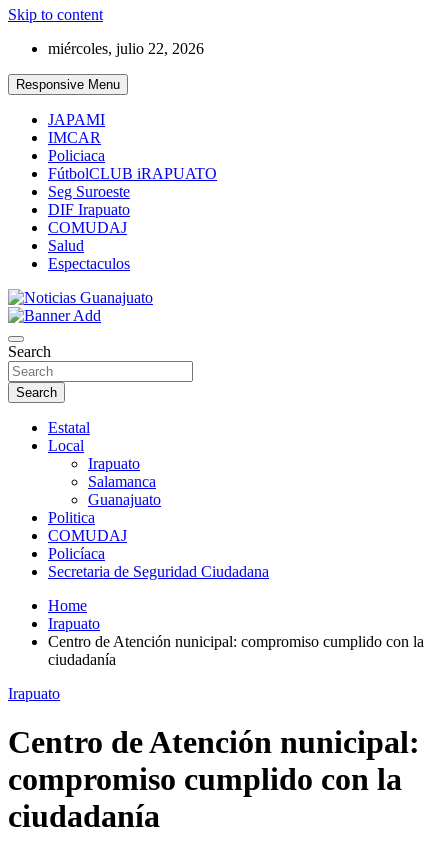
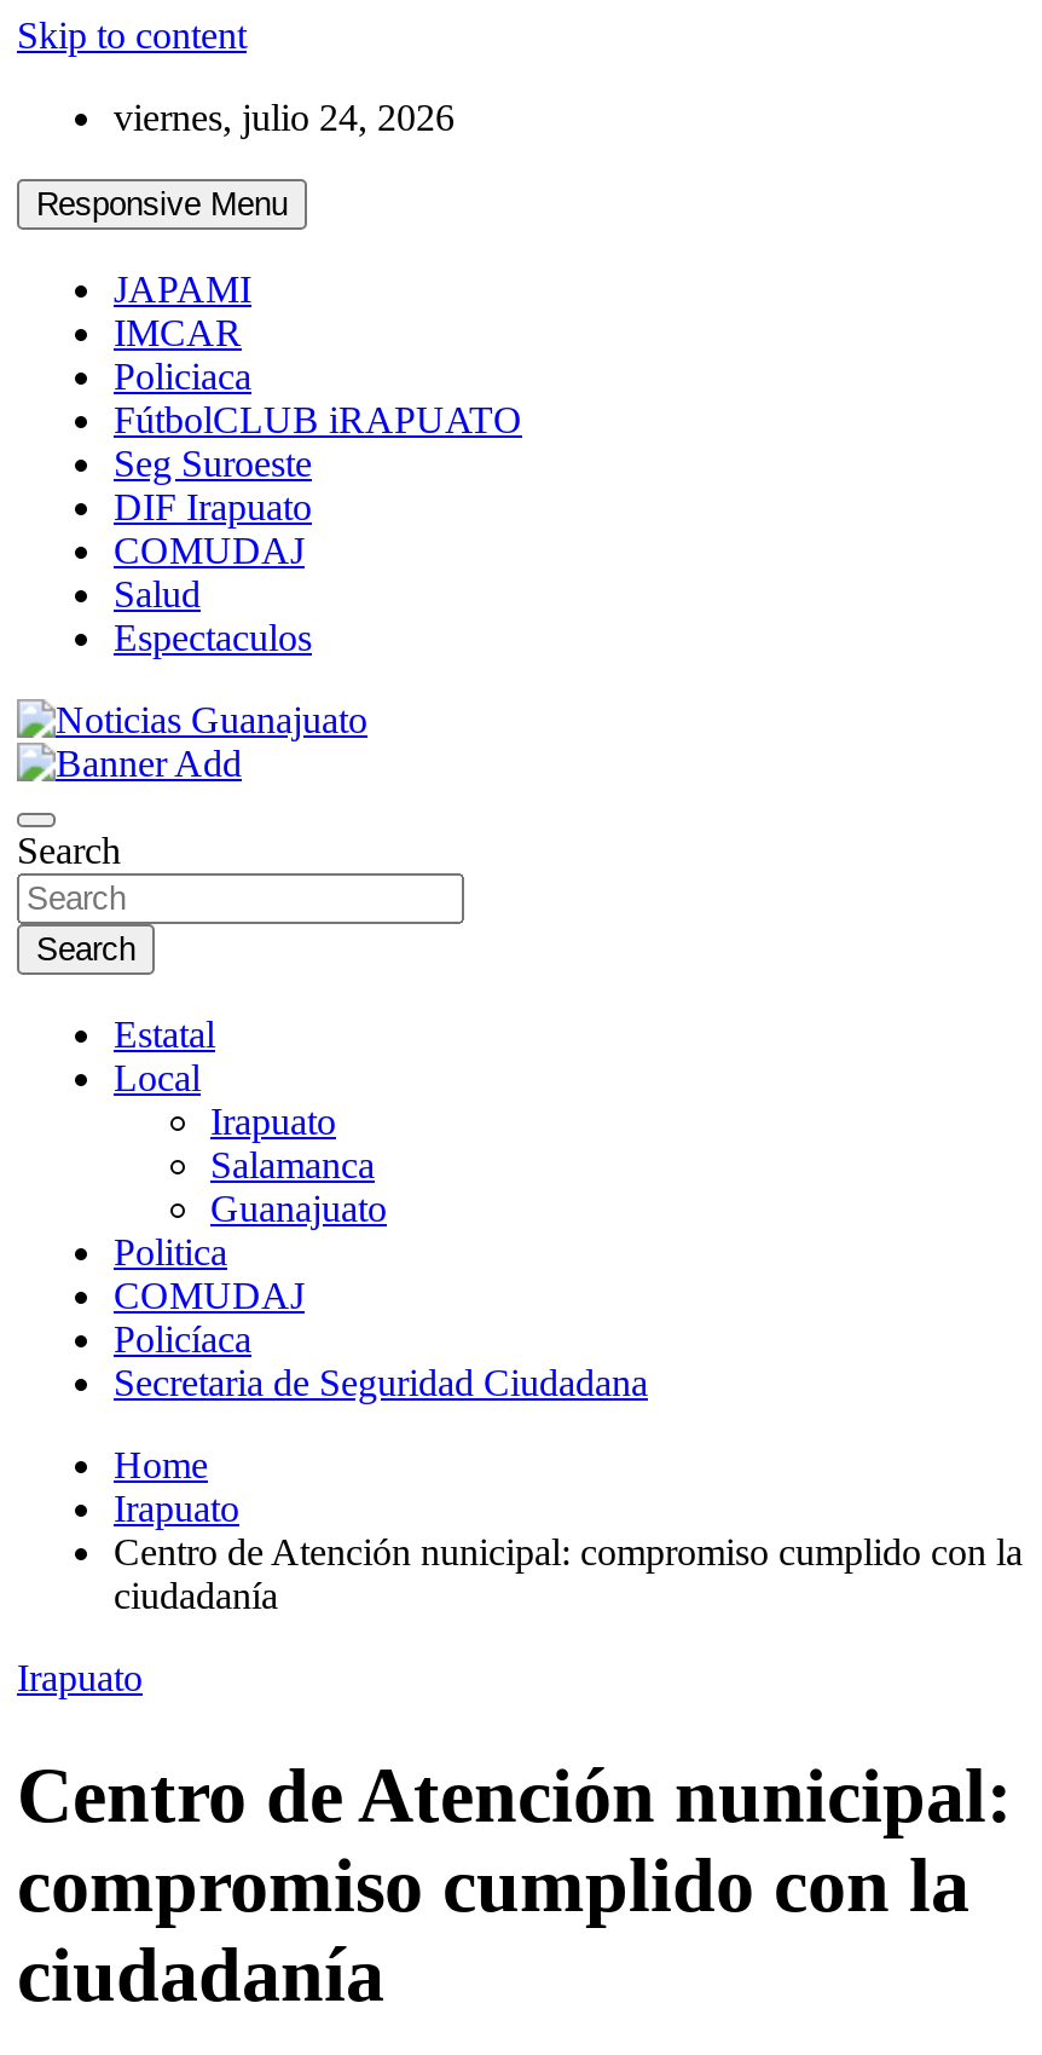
- miércoles, julio 22, 2026
+ viernes, julio 24, 2026
